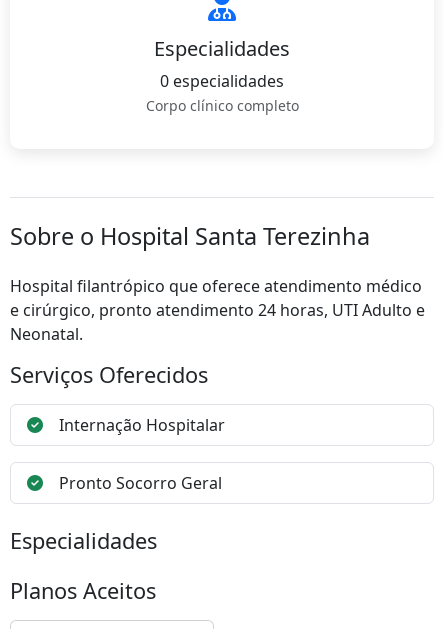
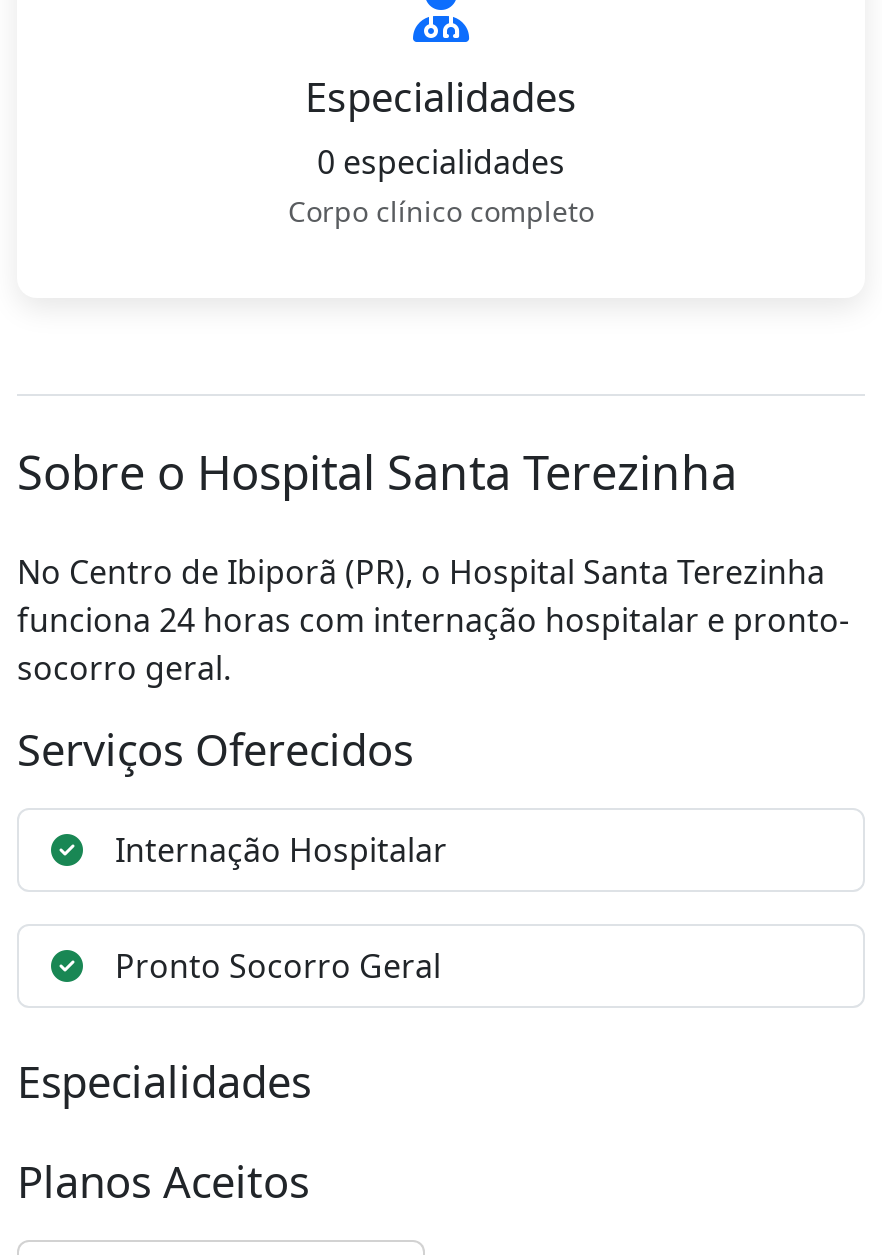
- Hospital filantrópico que oferece atendimento médico
- e cirúrgico, pronto atendimento 24 horas, UTI Adulto e
- Neonatal.
+ No Centro de Ibiporã (PR), o Hospital Santa Terezinha
+ funciona 24 horas com internação hospitalar e pronto-
+ socorro geral.
